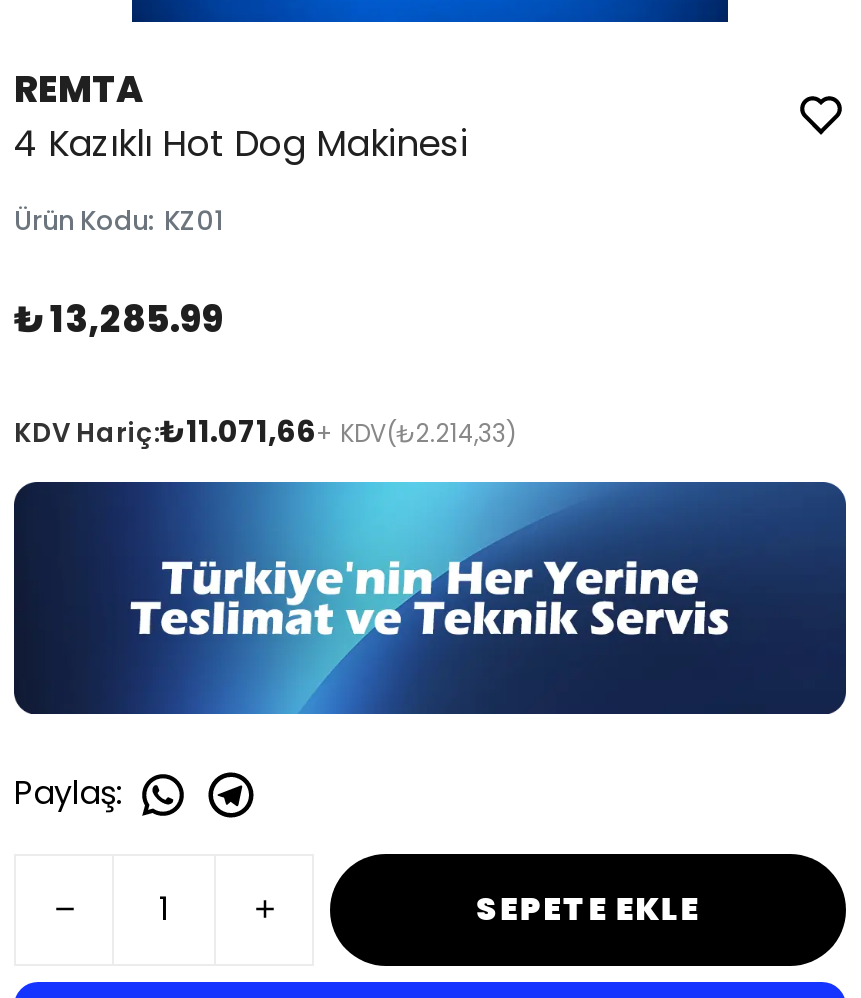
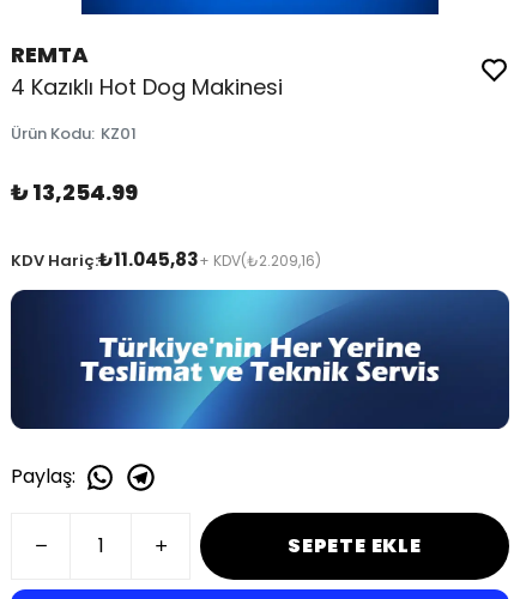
- ₺ 13,285.99
+ ₺ 13,254.99

- KDV Hariç:₺11.071,66+ KDV(₺2.214,33)
+ KDV Hariç:₺11.045,83+ KDV(₺2.209,16)
